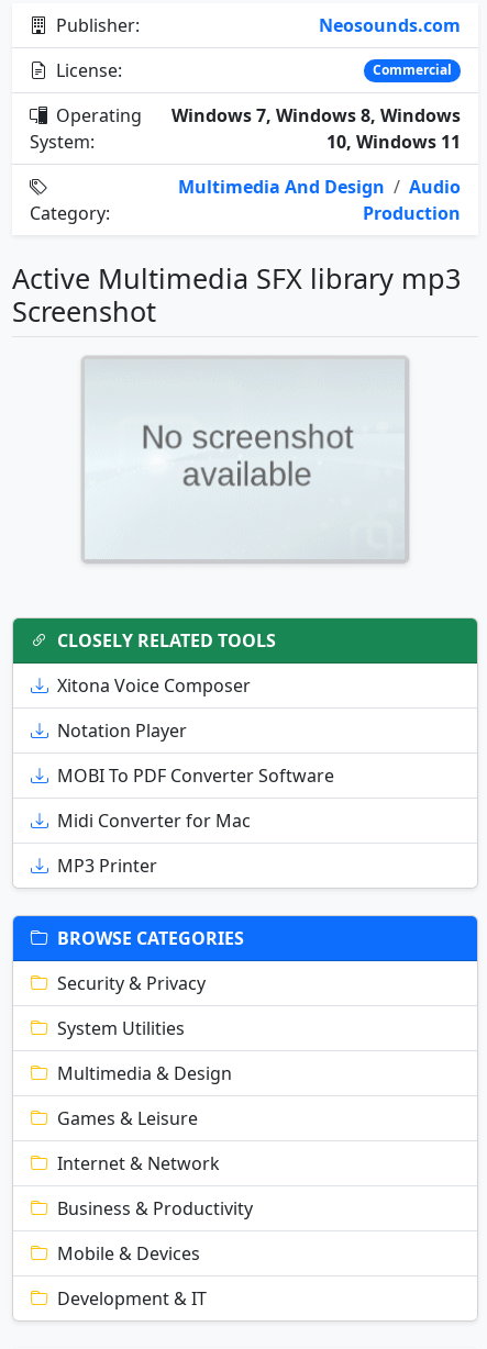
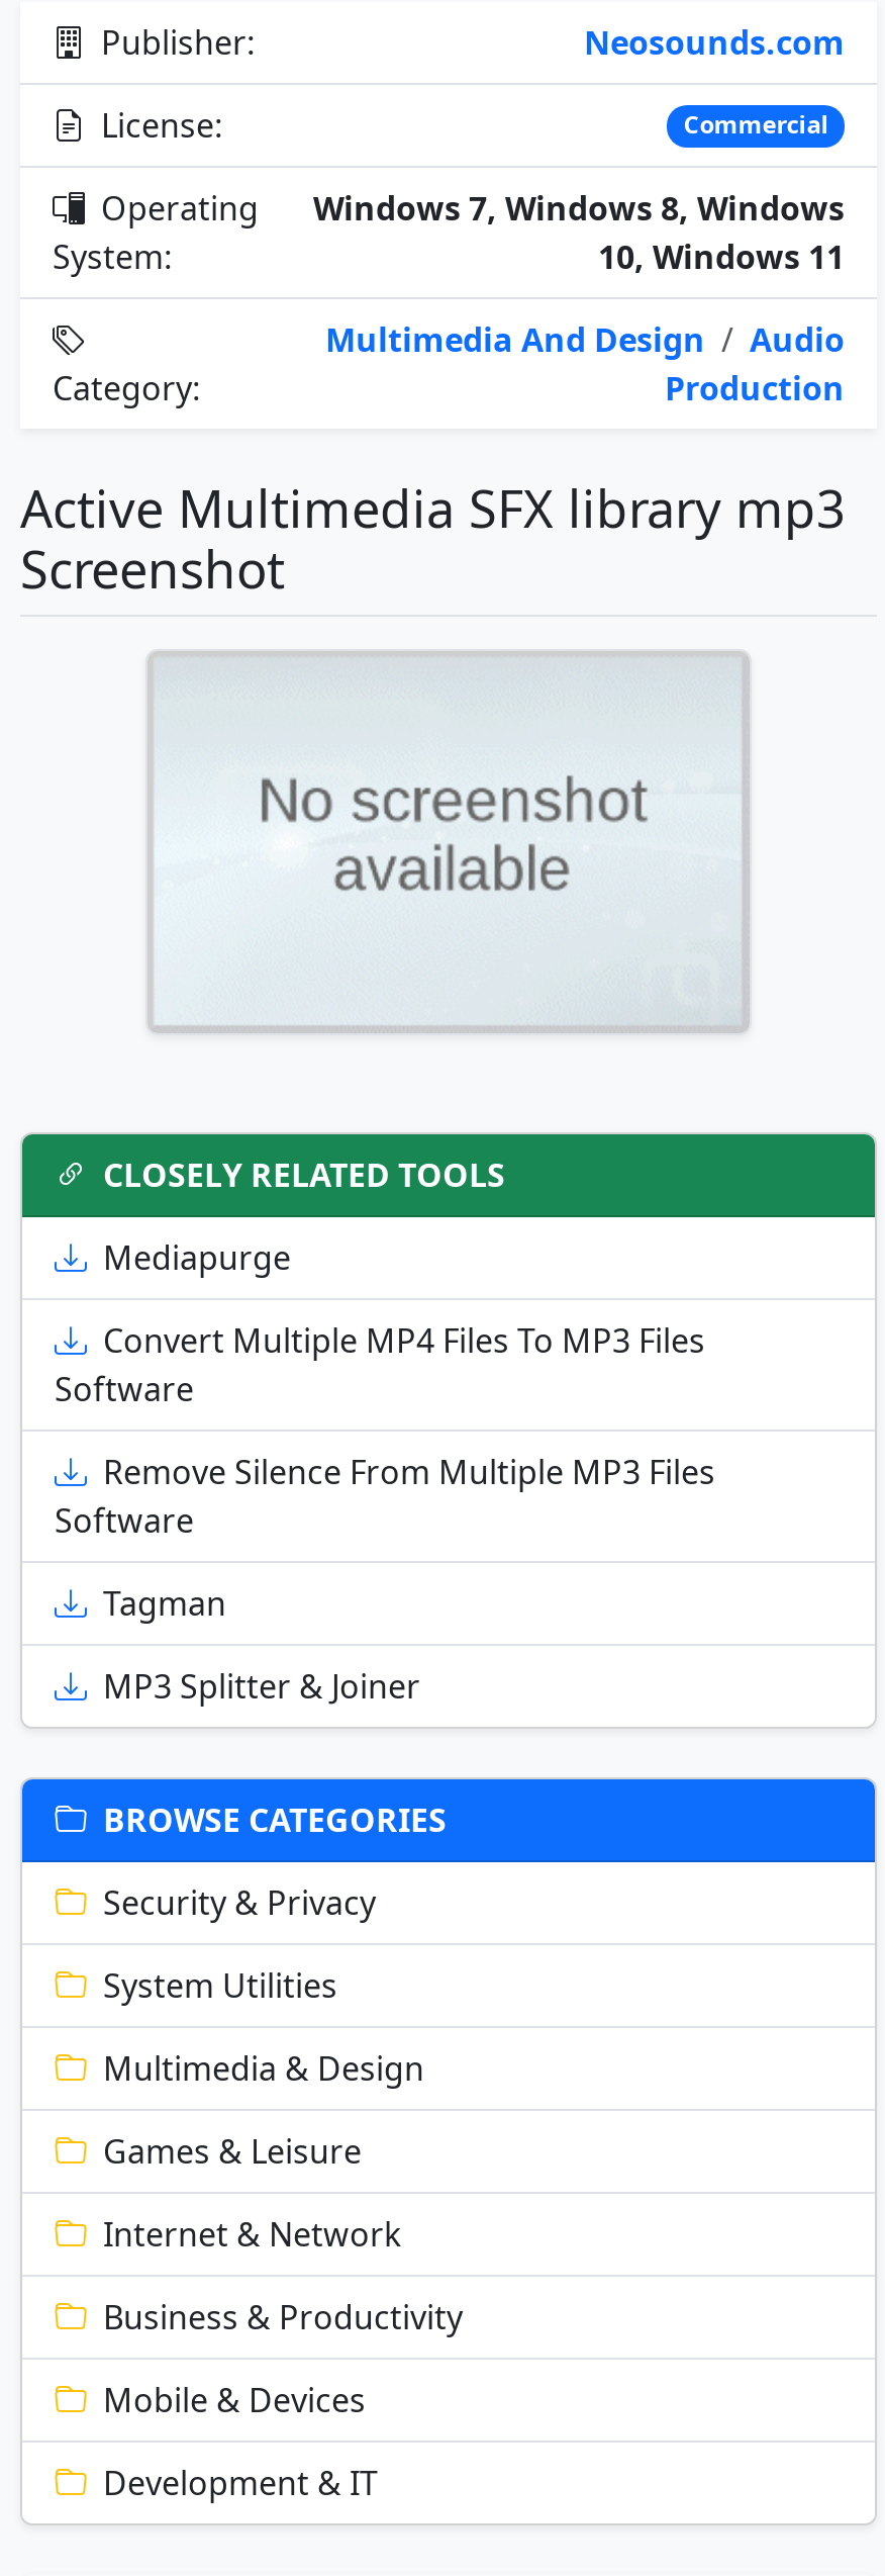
- Xitona Voice Composer
+ Mediapurge

- Notation Player
+ Convert Multiple MP4 Files To MP3 Files
+ Software

- MOBI To PDF Converter Software
+ Remove Silence From Multiple MP3 Files
+ Software

- Midi Converter for Mac
+ Tagman

- MP3 Printer
+ MP3 Splitter & Joiner
